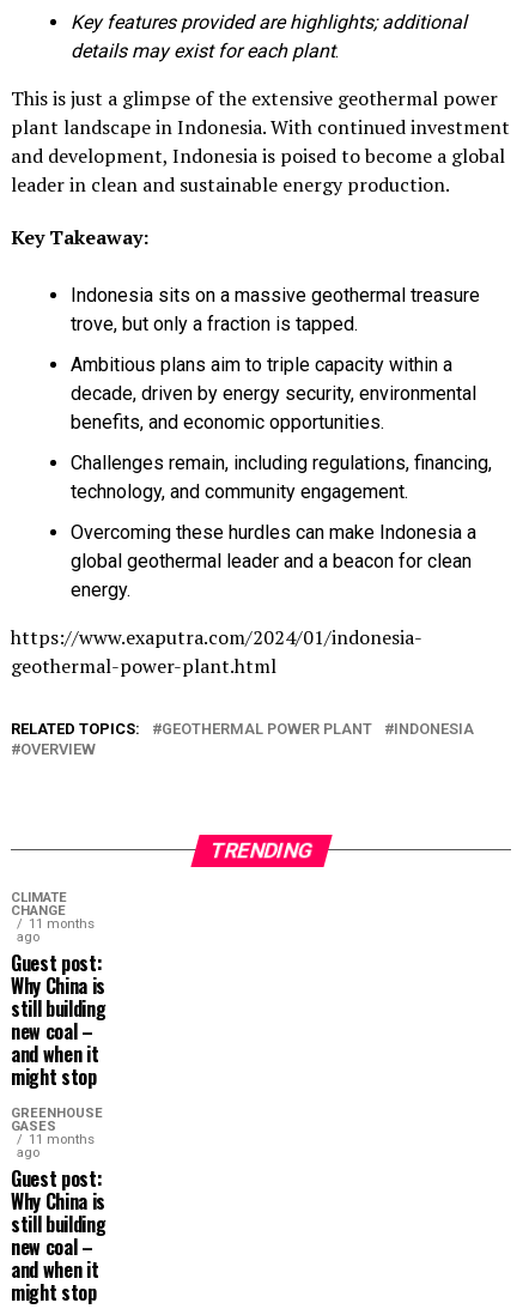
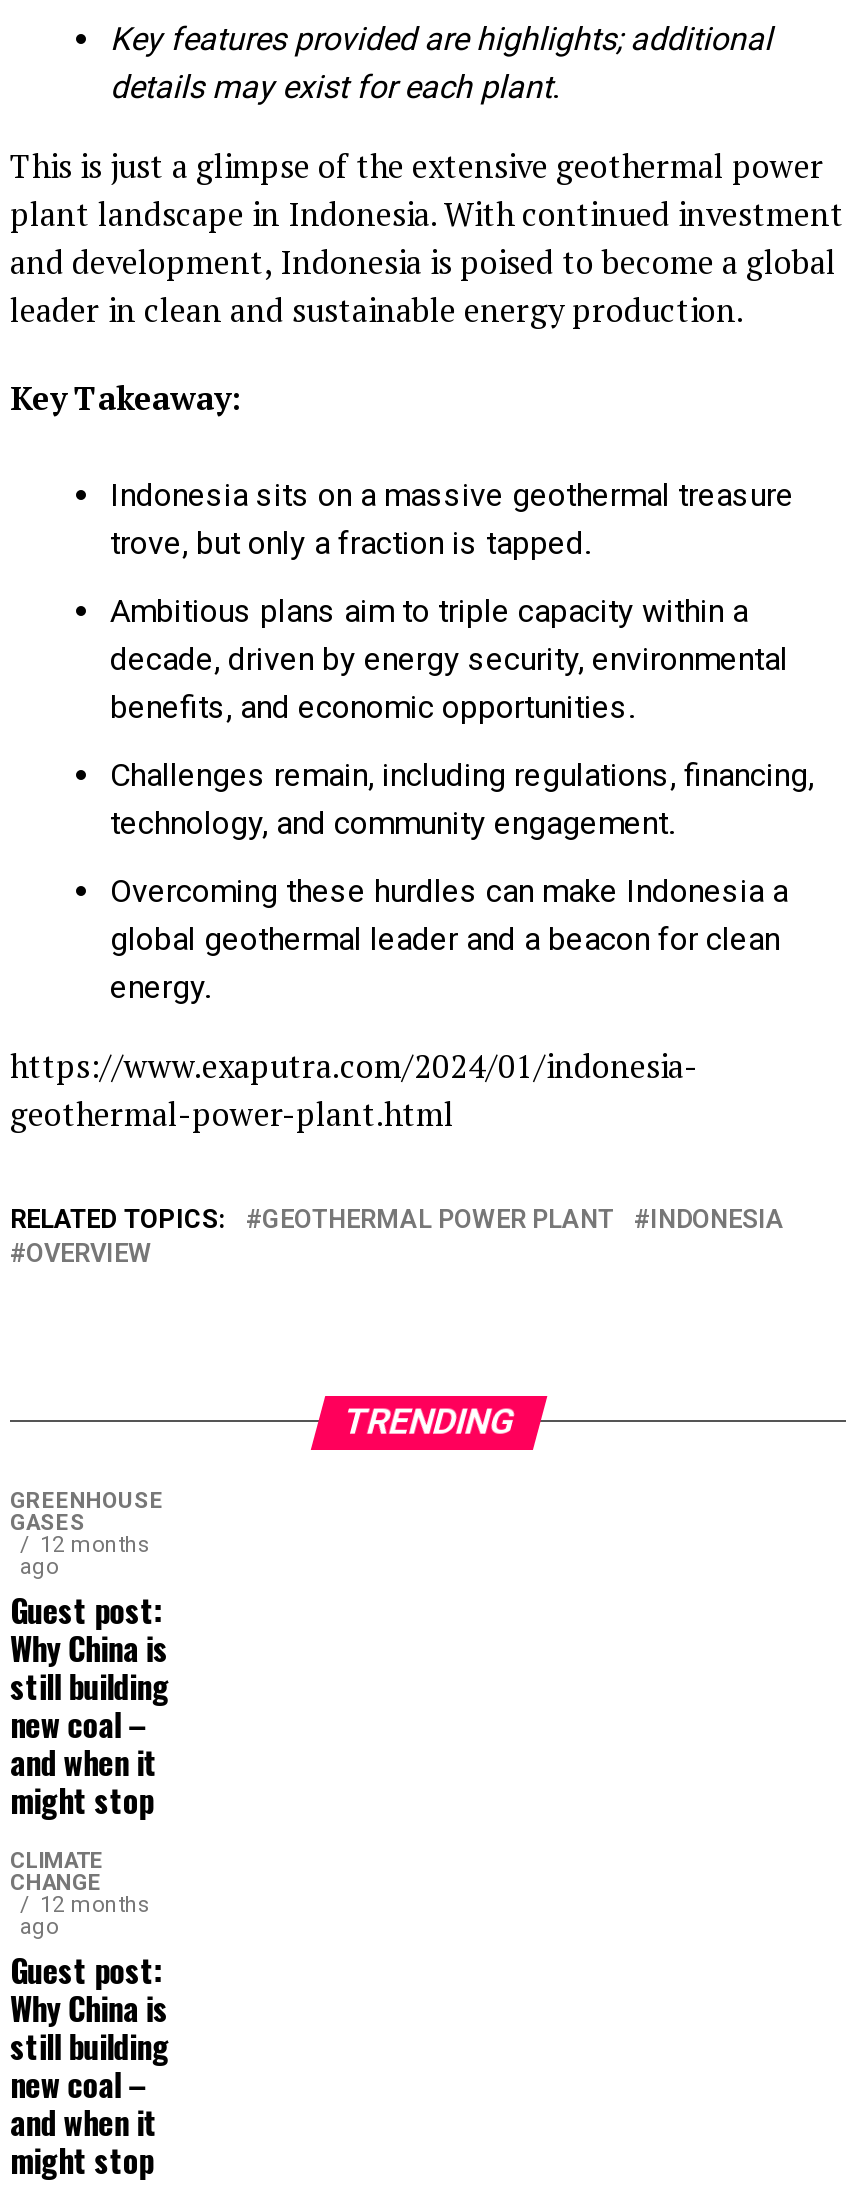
moved down: CLIMATE | CHANGE

- 11 months
+ 12 months

moved up: GREENHOUSE | GASES

- 11 months
+ 12 months
